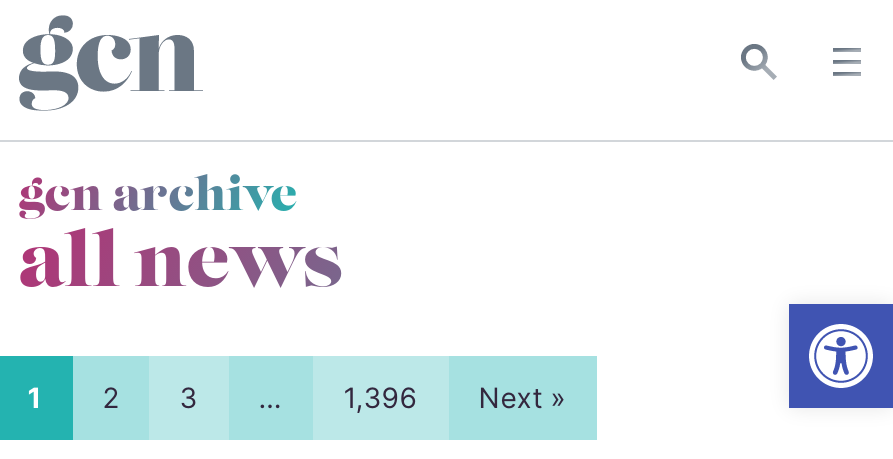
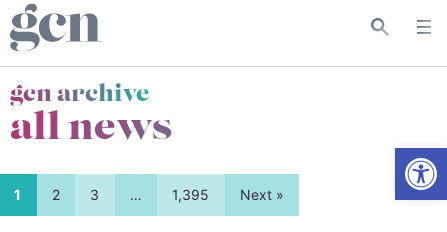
- 1,396
+ 1,395
